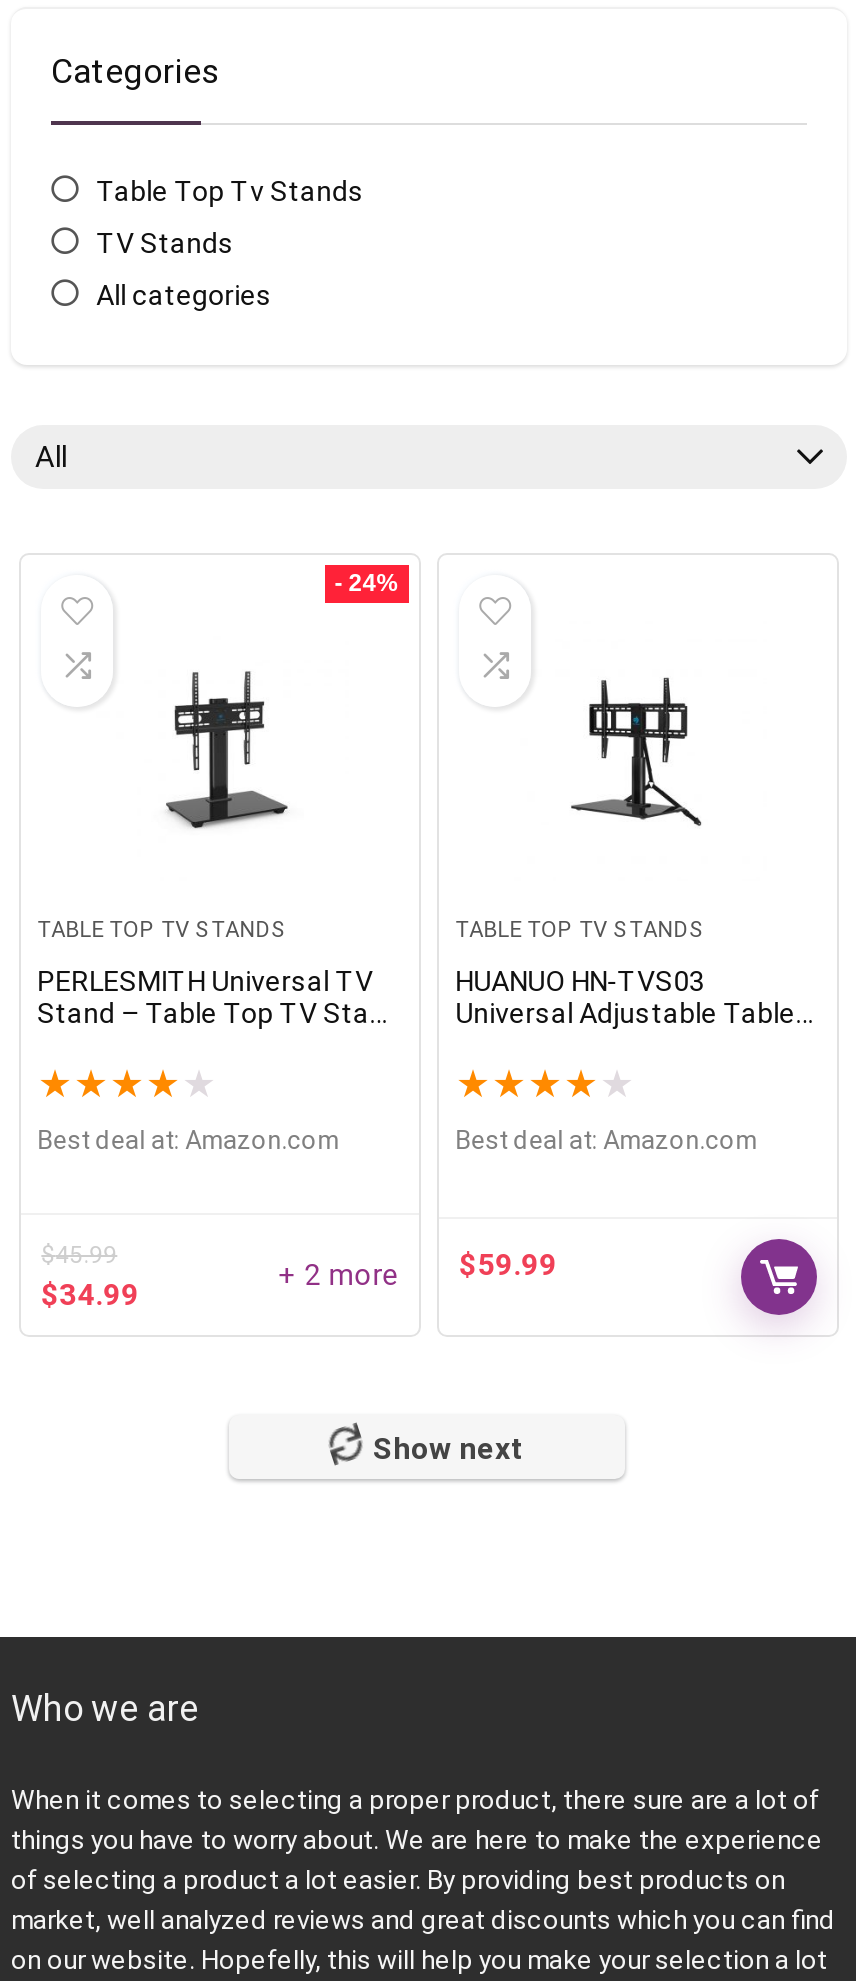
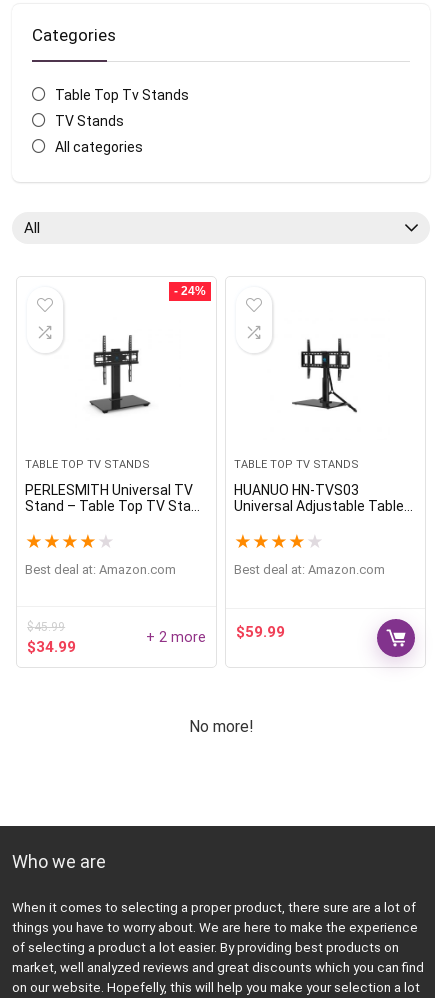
- Show next
+ No more!
